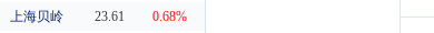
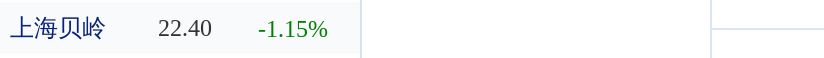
- 23.61
+ 22.40

- 0.68%
+ -1.15%
